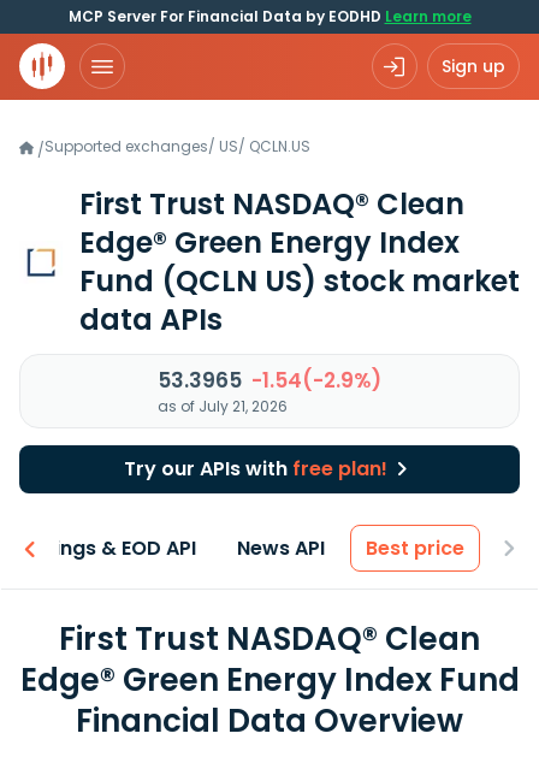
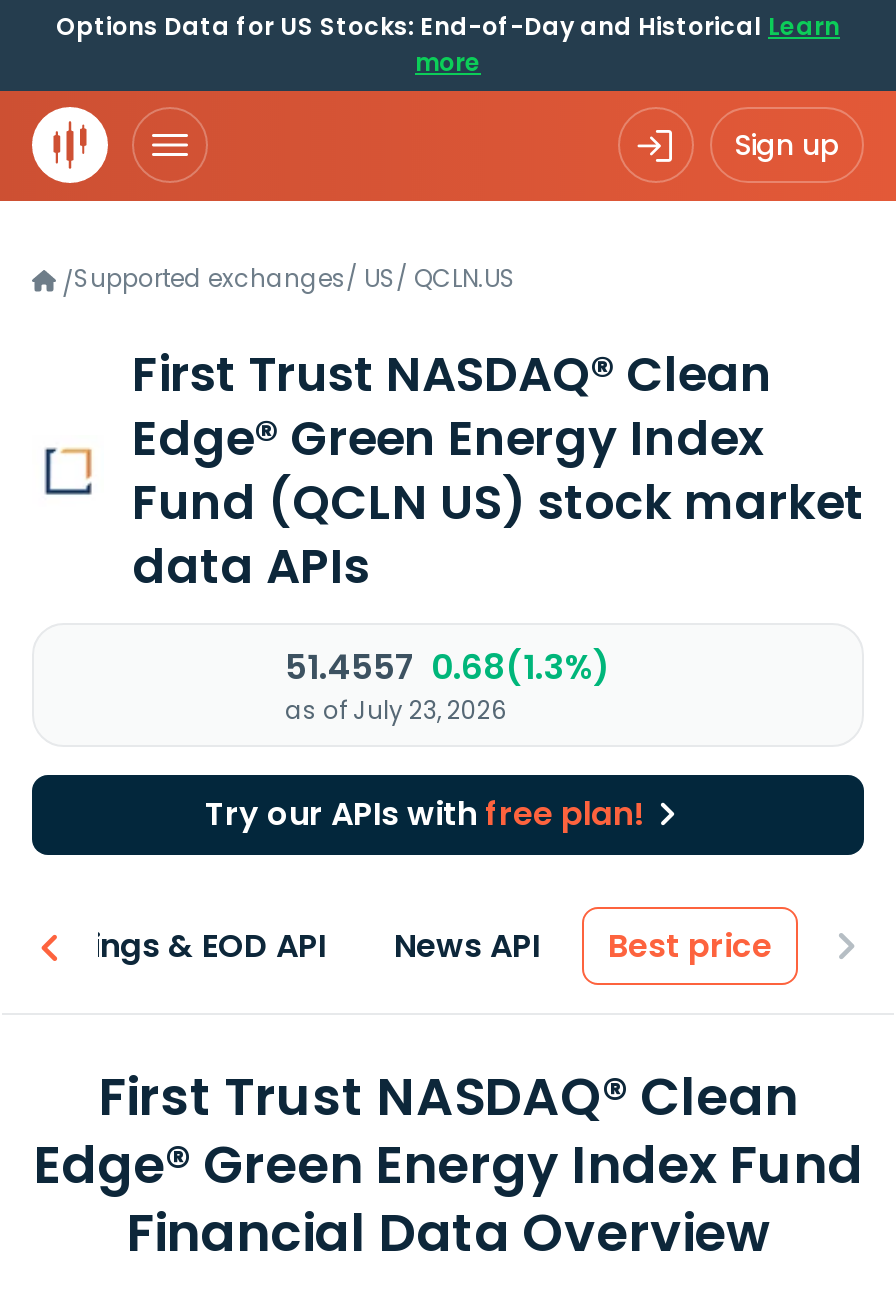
- MCP Server For Financial Data by EODHD Learn more
+ Options Data for US Stocks: End-of-Day and Historical Learn
+ more

- 53.3965 -1.54(-2.9%)
+ 51.4557 0.68(1.3%)

- as of July 21, 2026
+ as of July 23, 2026
